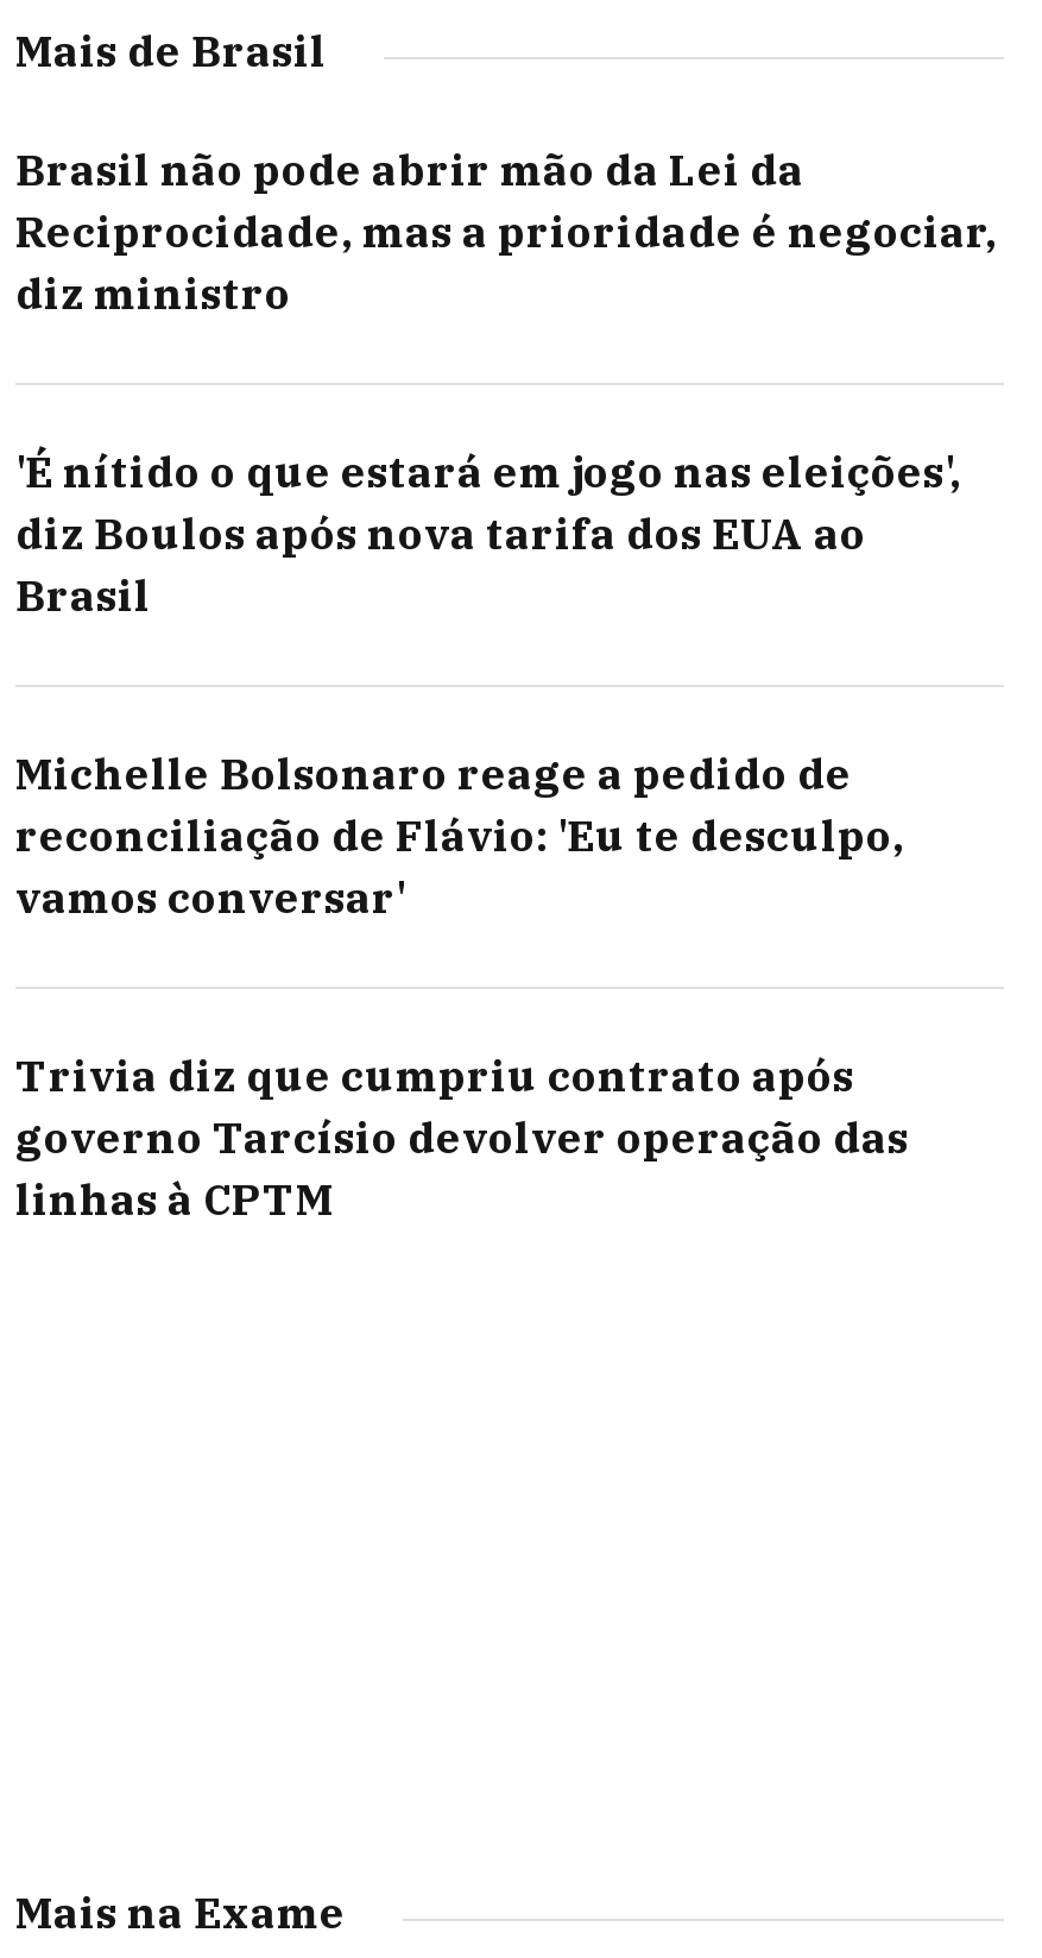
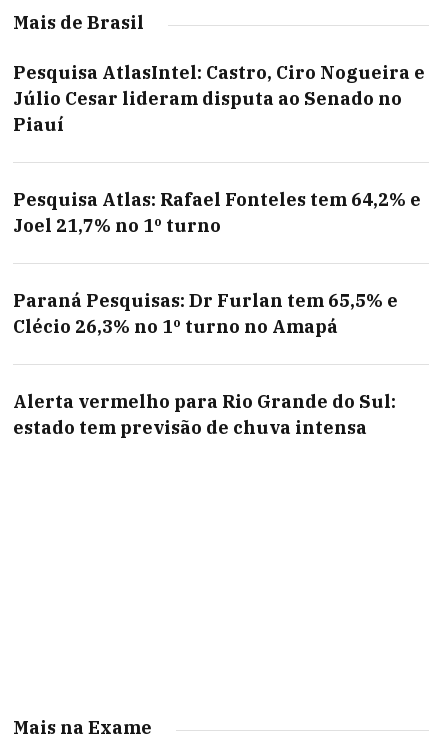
- Brasil não pode abrir mão da Lei da
- Reciprocidade, mas a prioridade é negociar,
- diz ministro
+ Pesquisa AtlasIntel: Castro, Ciro Nogueira e
+ Júlio Cesar lideram disputa ao Senado no
+ Piauí

- 'É nítido o que estará em jogo nas eleições',
- diz Boulos após nova tarifa dos EUA ao
- Brasil
+ Pesquisa Atlas: Rafael Fonteles tem 64,2% e
+ Joel 21,7% no 1º turno

- Michelle Bolsonaro reage a pedido de
- reconciliação de Flávio: 'Eu te desculpo,
- vamos conversar'
+ Paraná Pesquisas: Dr Furlan tem 65,5% e
+ Clécio 26,3% no 1º turno no Amapá

- Trivia diz que cumpriu contrato após
- governo Tarcísio devolver operação das
- linhas à CPTM
+ Alerta vermelho para Rio Grande do Sul:
+ estado tem previsão de chuva intensa
